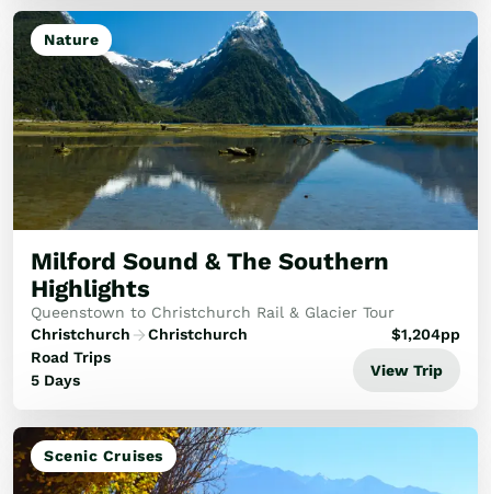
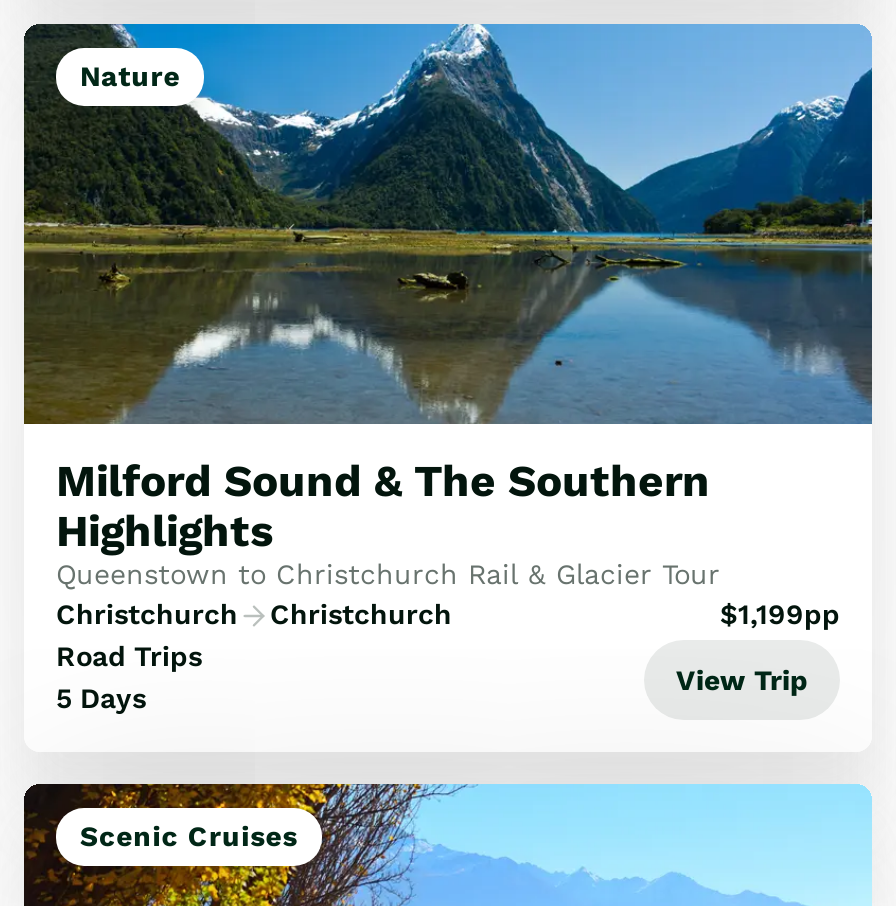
- $1,204pp
+ $1,199pp
